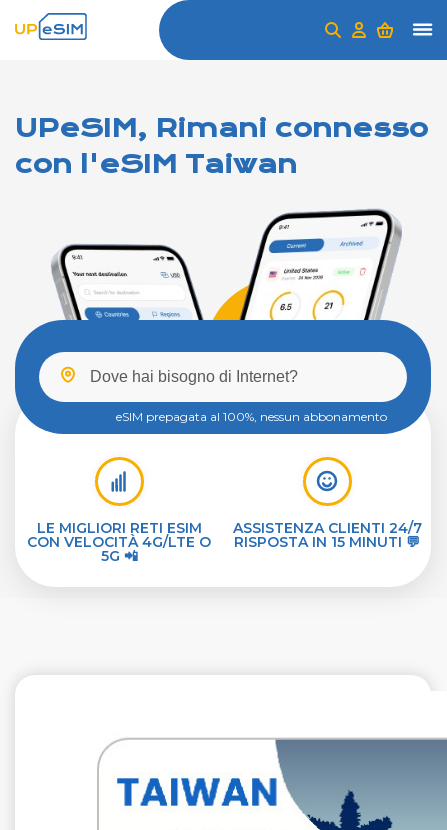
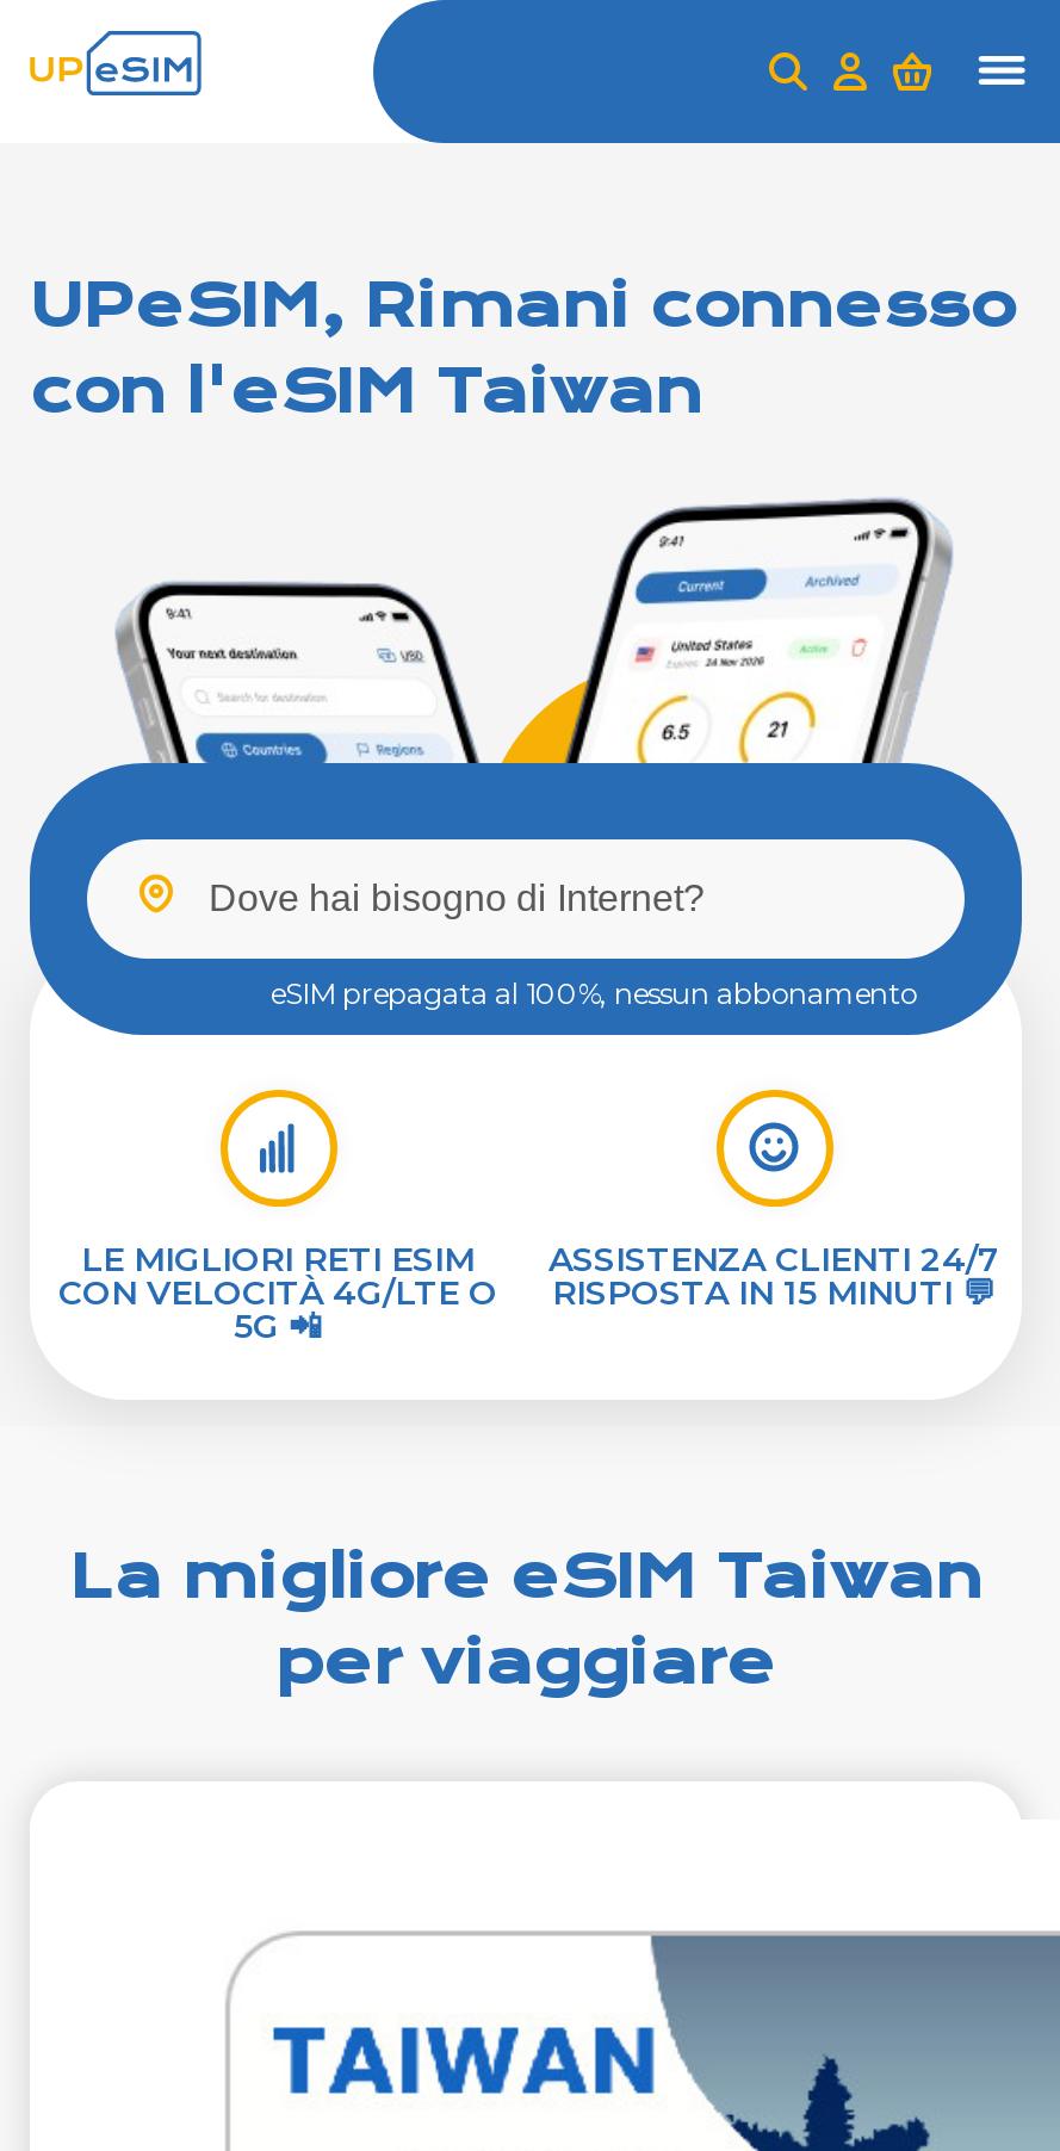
+ La migliore eSIM Taiwan
+ per viaggiare
